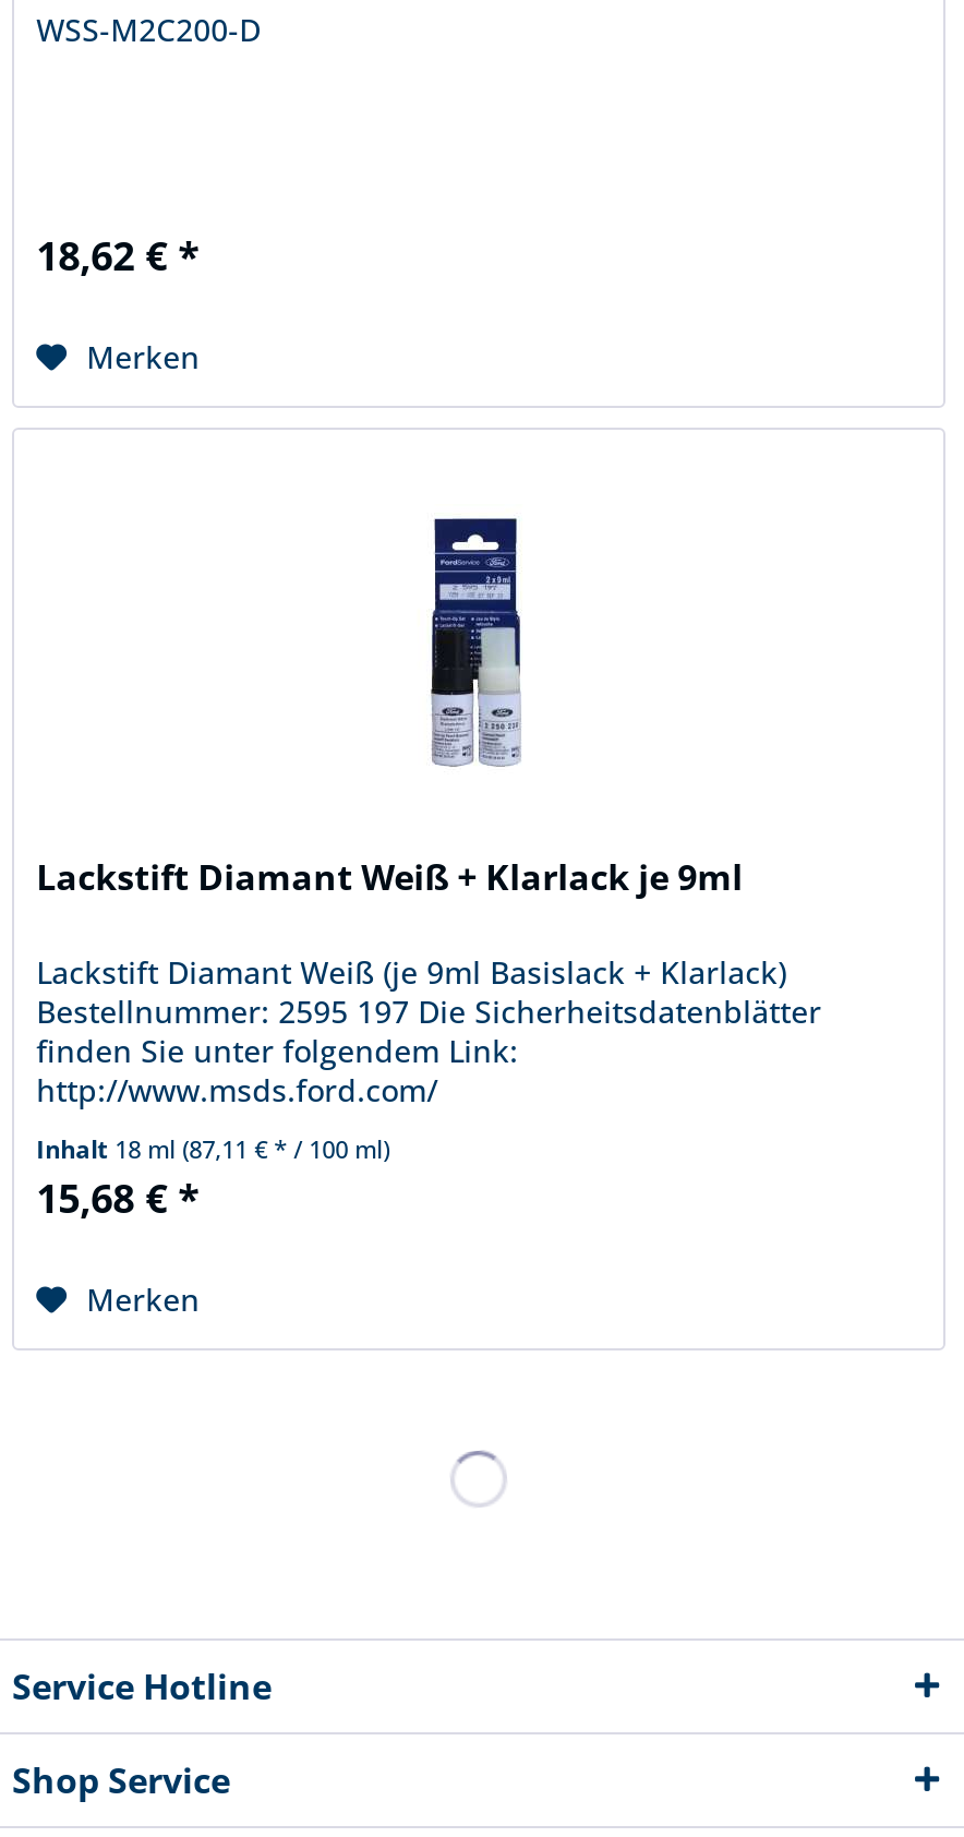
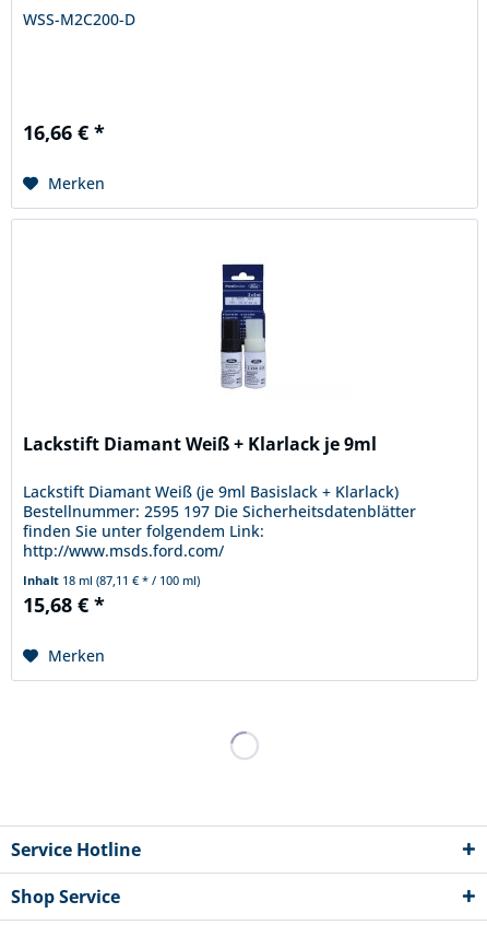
- 18,62 € *
+ 16,66 € *
